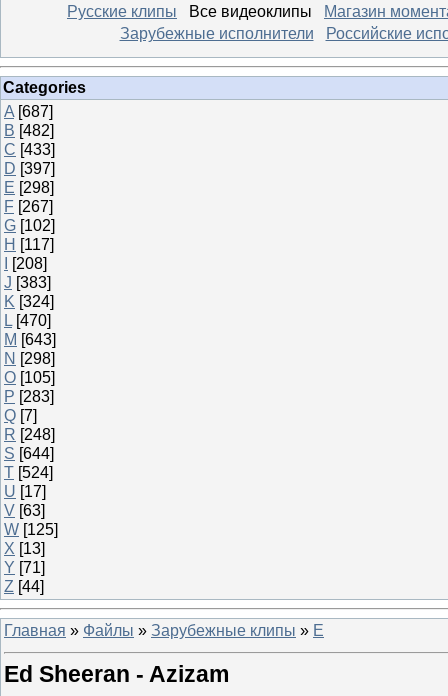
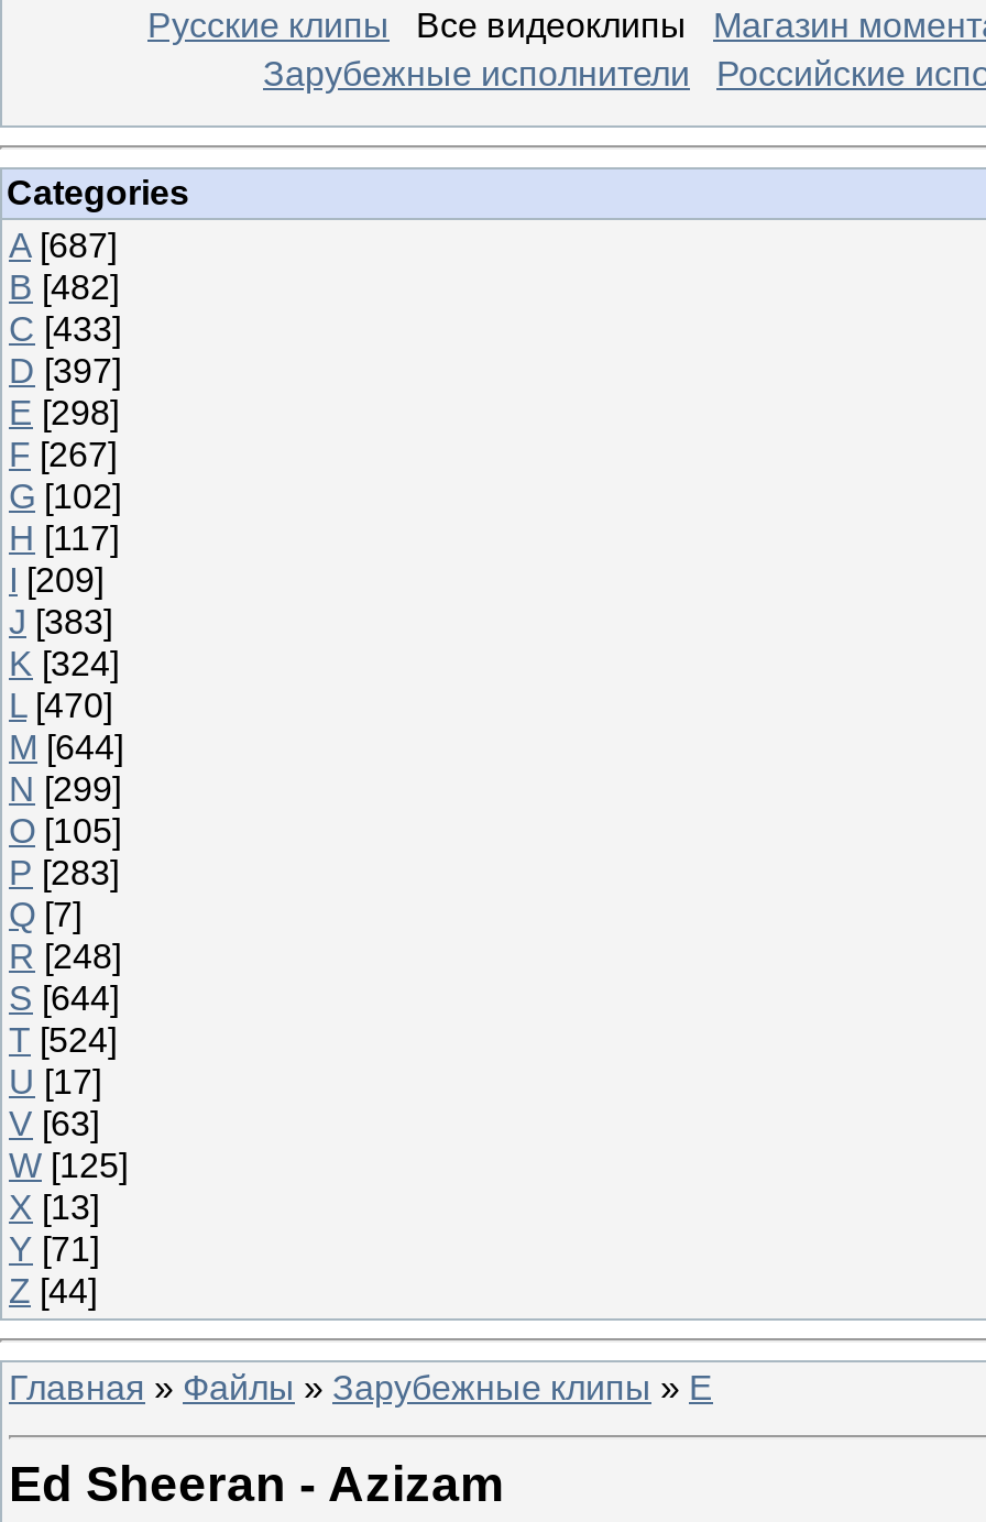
- I [208]
+ I [209]

- M [643]
+ M [644]

- N [298]
+ N [299]
